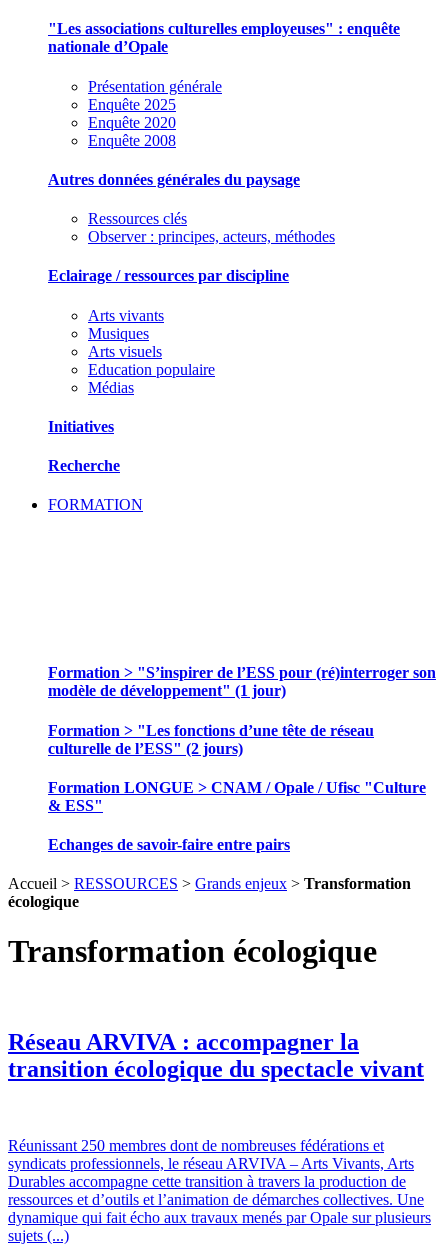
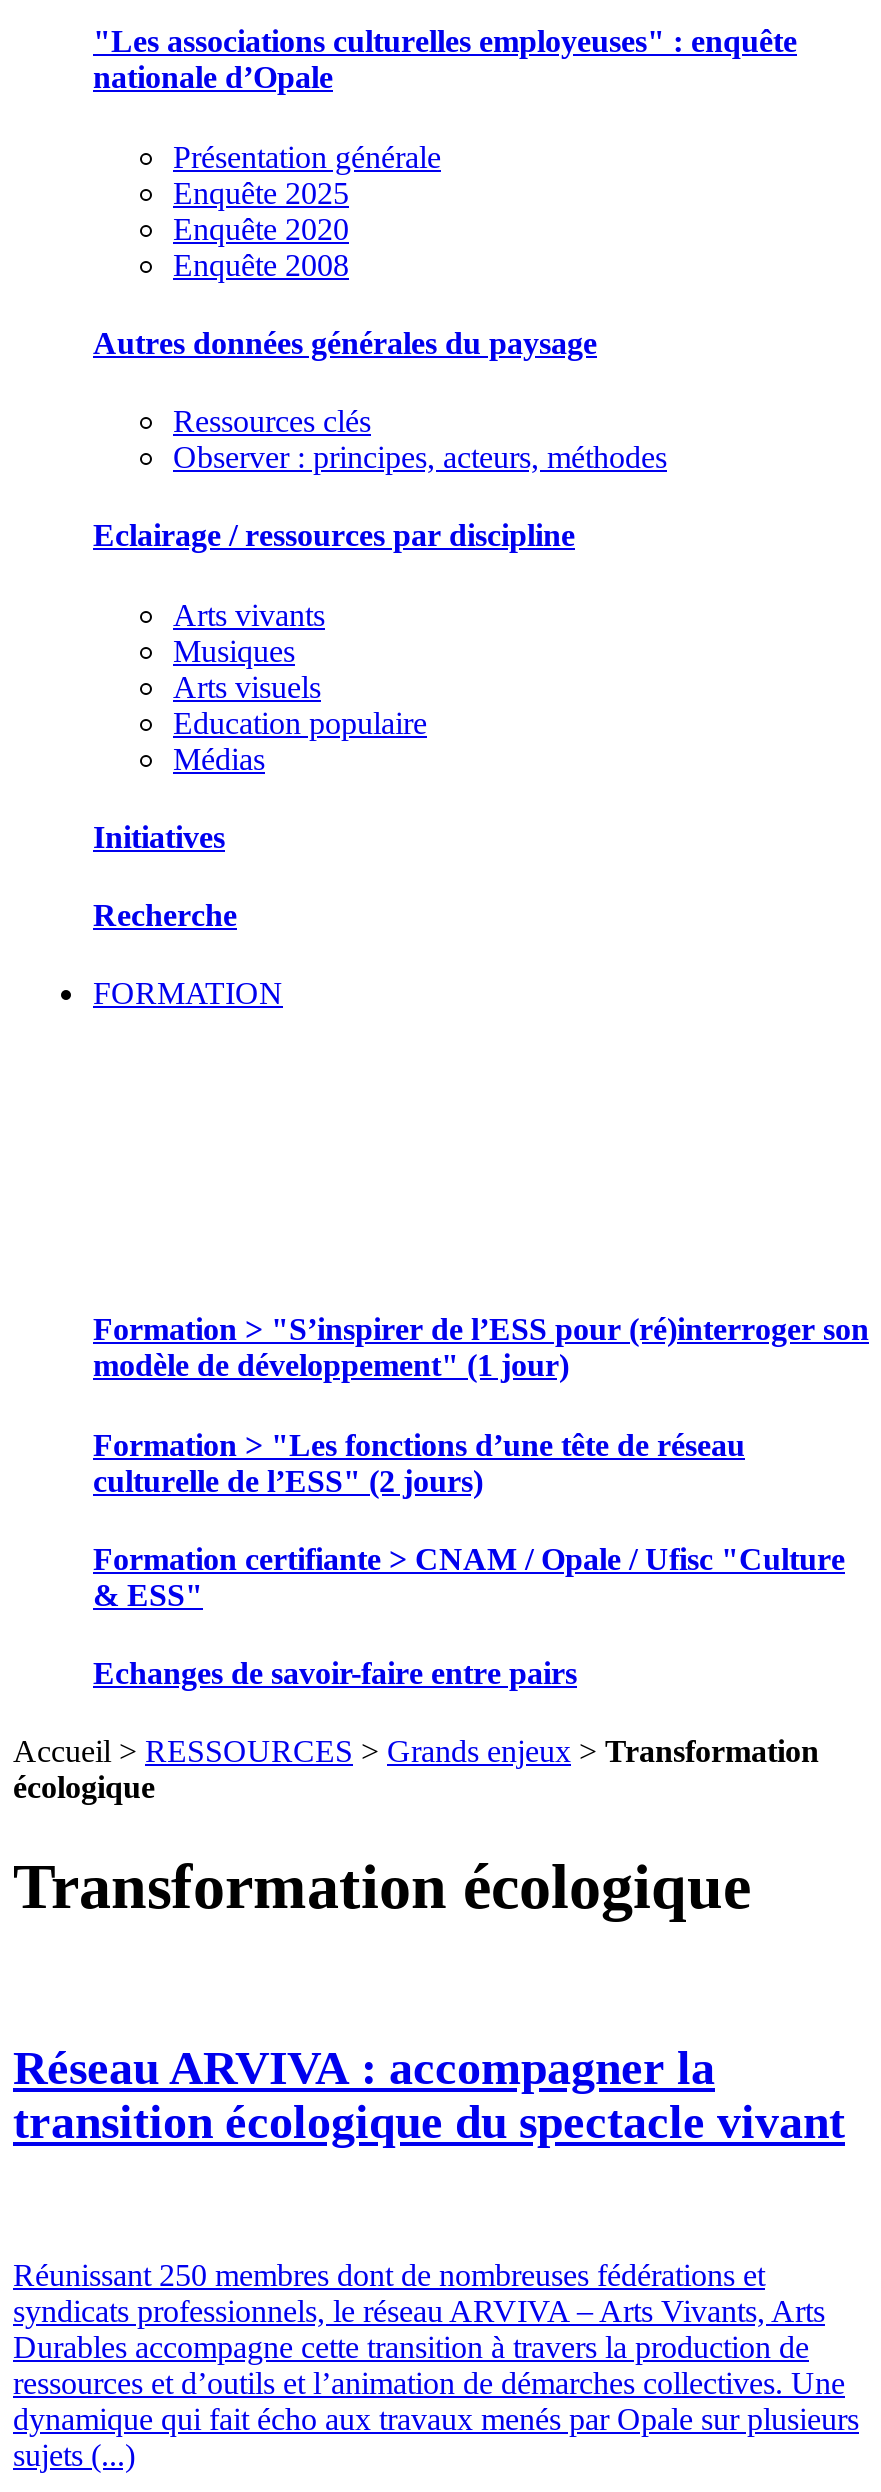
- Formation LONGUE > CNAM / Opale / Ufisc "Culture
+ Formation certifiante > CNAM / Opale / Ufisc "Culture
